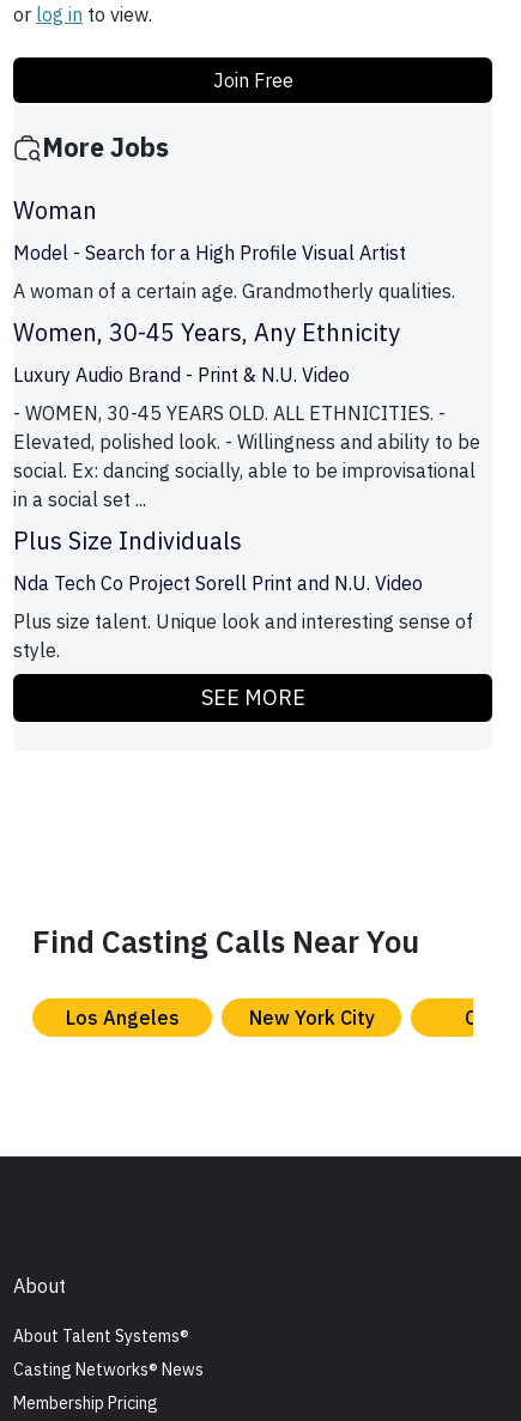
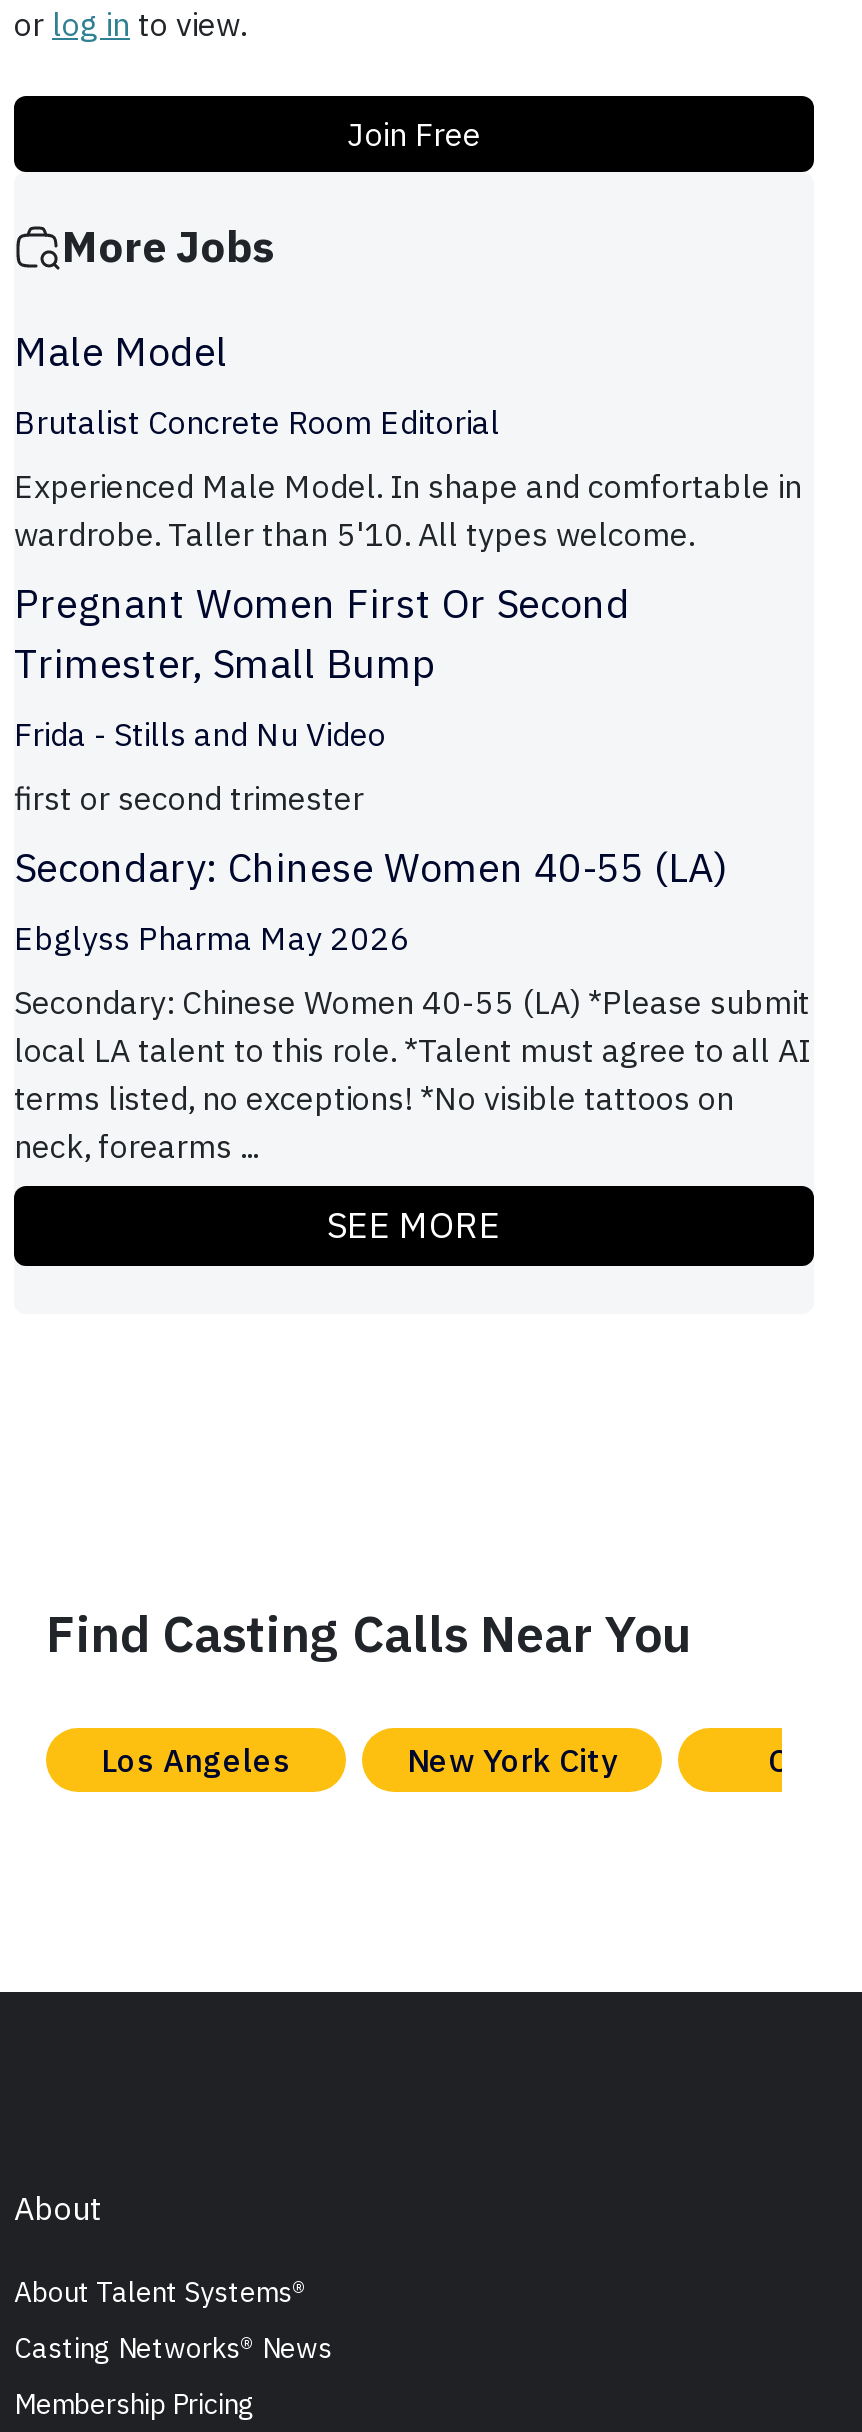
- Woman
- Model - Search for a High Profile Visual Artist
+ Male Model
+ Brutalist Concrete Room Editorial

- A woman of a certain age. Grandmotherly qualities.
- Women, 30-45 Years, Any Ethnicity
- Luxury Audio Brand - Print & N.U. Video
+ Experienced Male Model. In shape and comfortable in
+ wardrobe. Taller than 5'10. All types welcome.
+ Pregnant Women First Or Second
+ Trimester, Small Bump
+ Frida - Stills and Nu Video

- - WOMEN, 30-45 YEARS OLD. ALL ETHNICITIES. -
- Elevated, polished look. - Willingness and ability to be
- social. Ex: dancing socially, able to be improvisational
- in a social set ...
- Plus Size Individuals
- Nda Tech Co Project Sorell Print and N.U. Video
+ first or second trimester
+ Secondary: Chinese Women 40-55 (LA)
+ Ebglyss Pharma May 2026

- Plus size talent. Unique look and interesting sense of
- style.
+ Secondary: Chinese Women 40-55 (LA) *Please submit
+ local LA talent to this role. *Talent must agree to all AI
+ terms listed, no exceptions! *No visible tattoos on
+ neck, forearms ...
